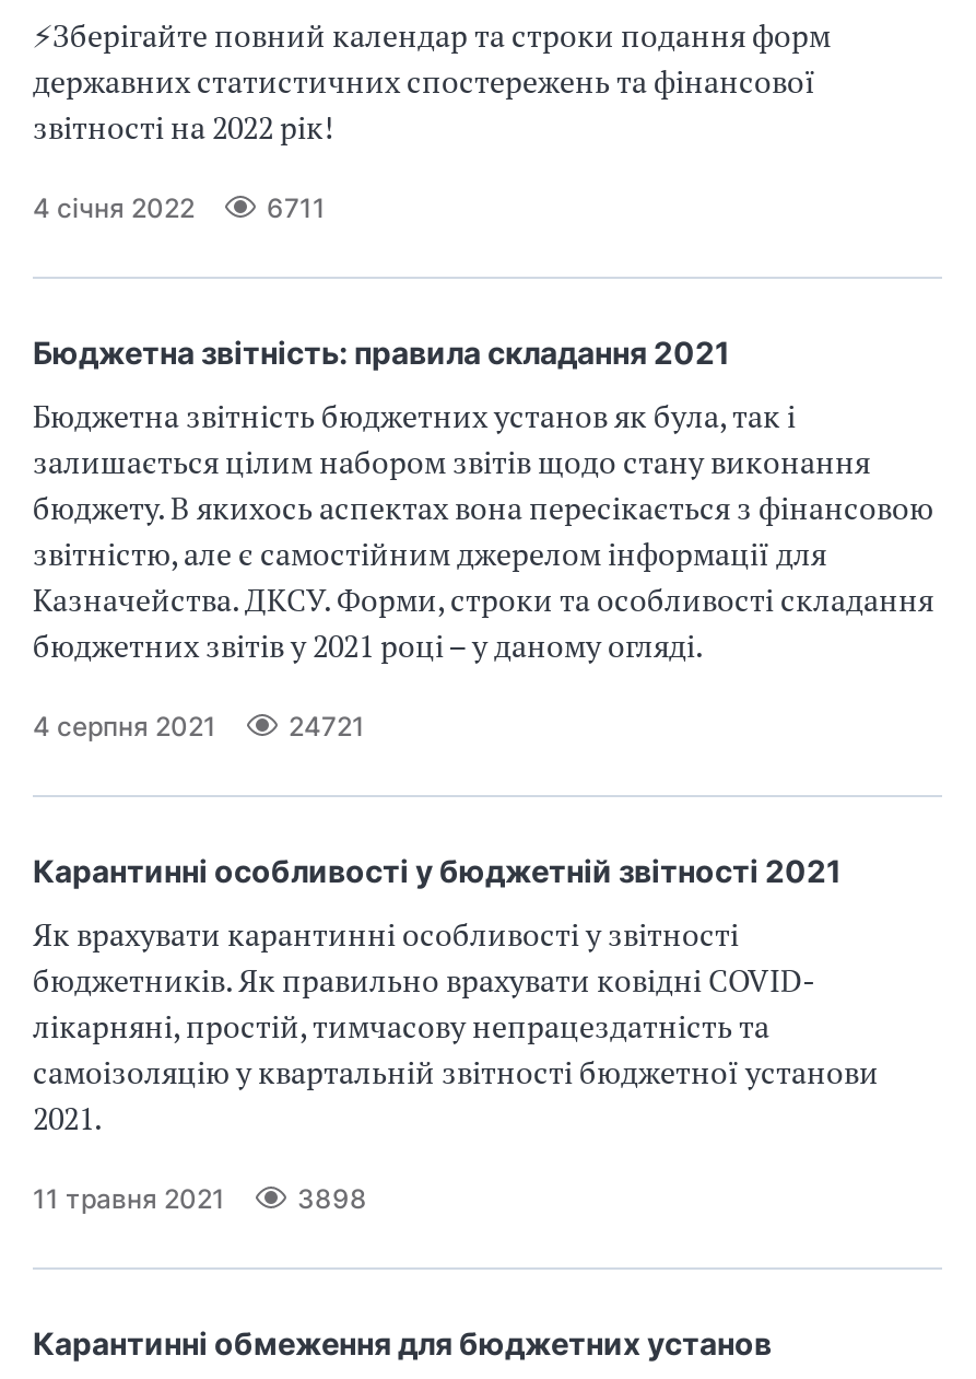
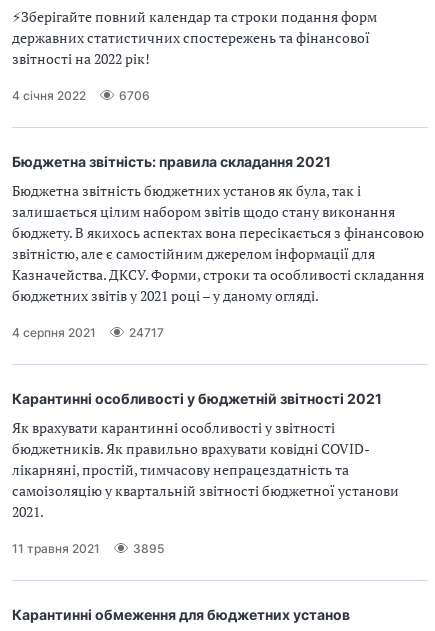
- 6711
+ 6706

- 24721
+ 24717

- 3898
+ 3895
